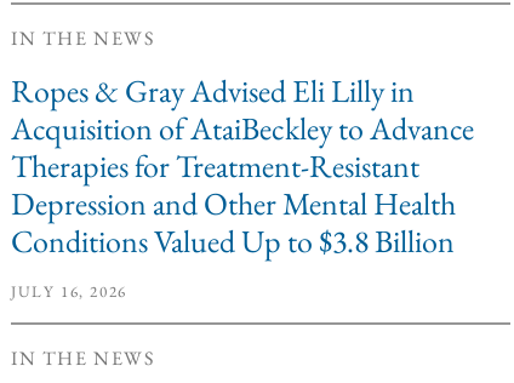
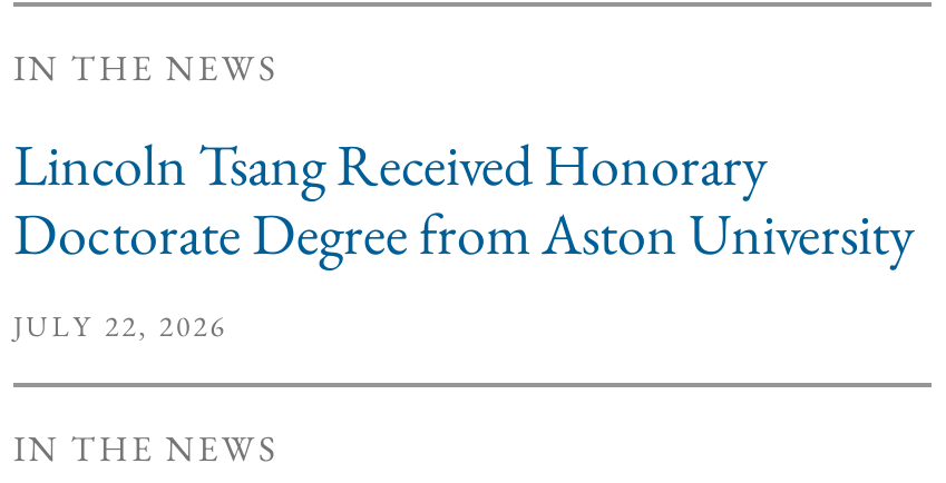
- Ropes & Gray Advised Eli Lilly in
- Acquisition of AtaiBeckley to Advance
- Therapies for Treatment-Resistant
- Depression and Other Mental Health
- Conditions Valued Up to $3.8 Billion
+ Lincoln Tsang Received Honorary
+ Doctorate Degree from Aston University

- JULY 16, 2026
+ JULY 22, 2026
